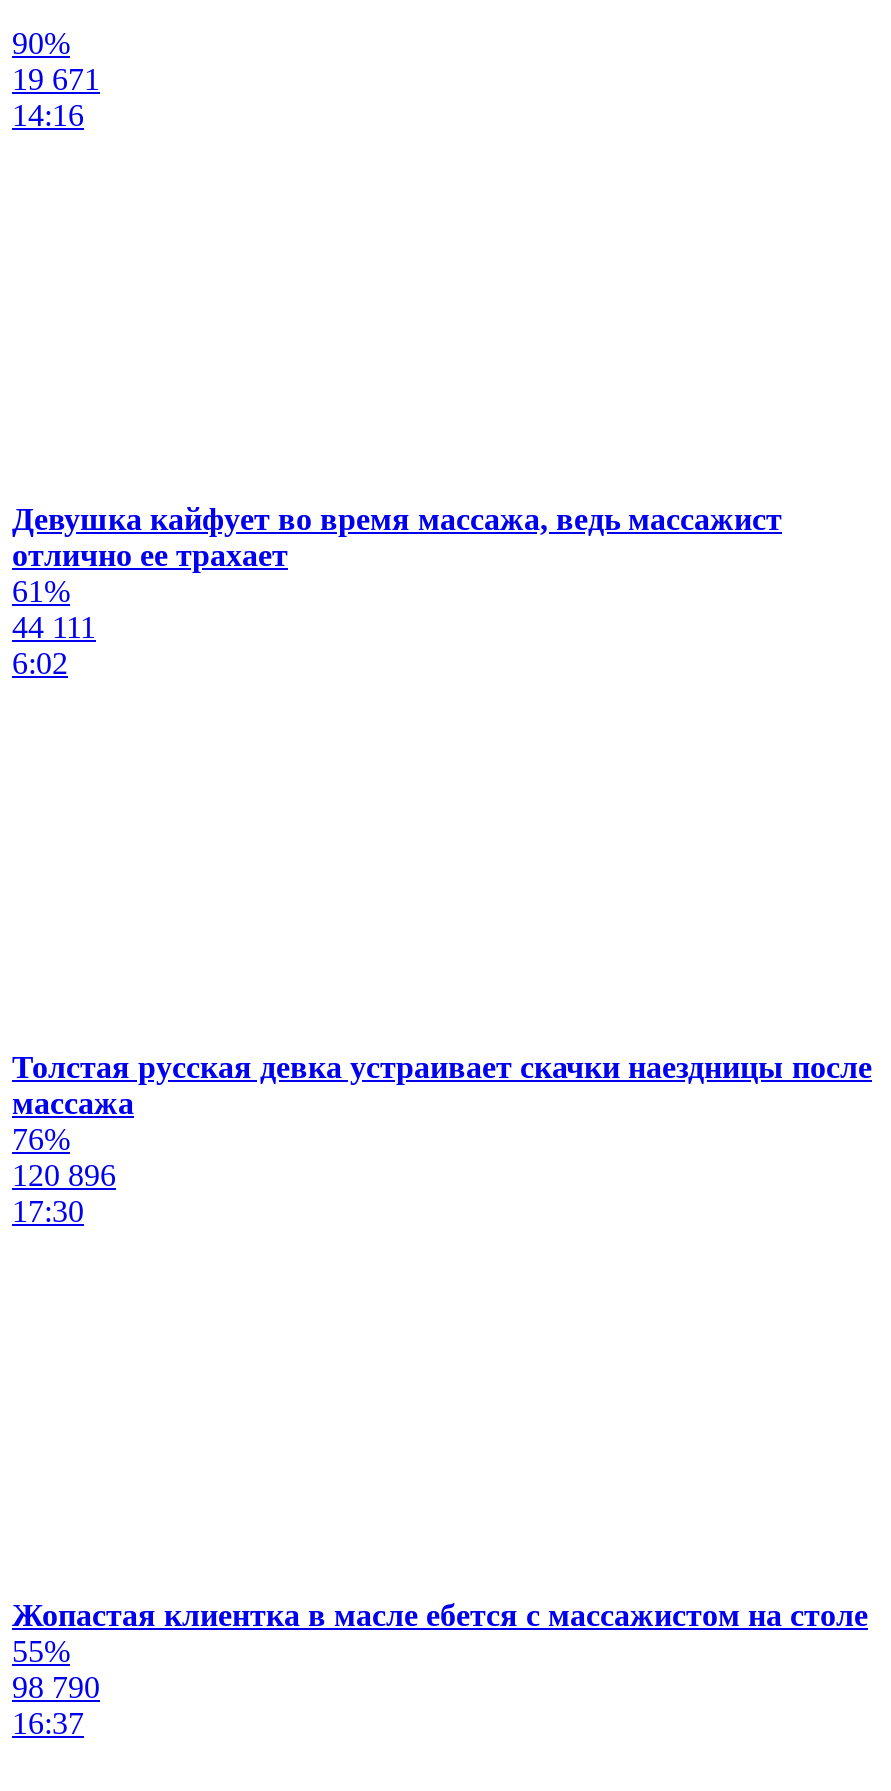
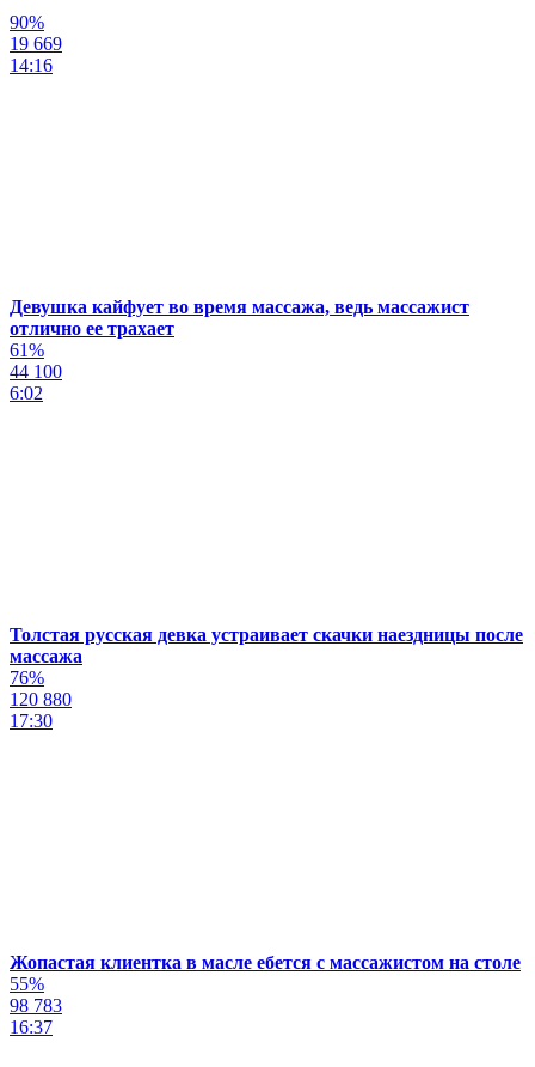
- 19 671
+ 19 669

- 44 111
+ 44 100

- 120 896
+ 120 880

- 98 790
+ 98 783
